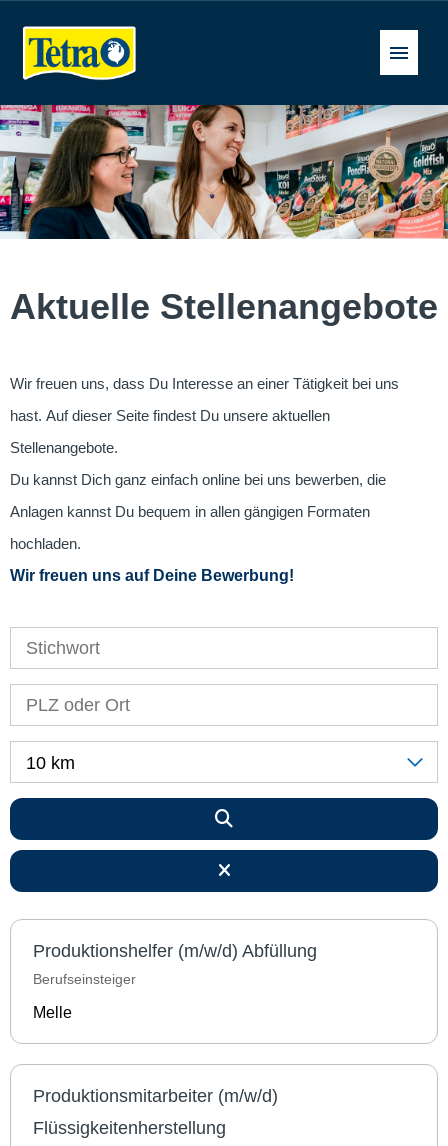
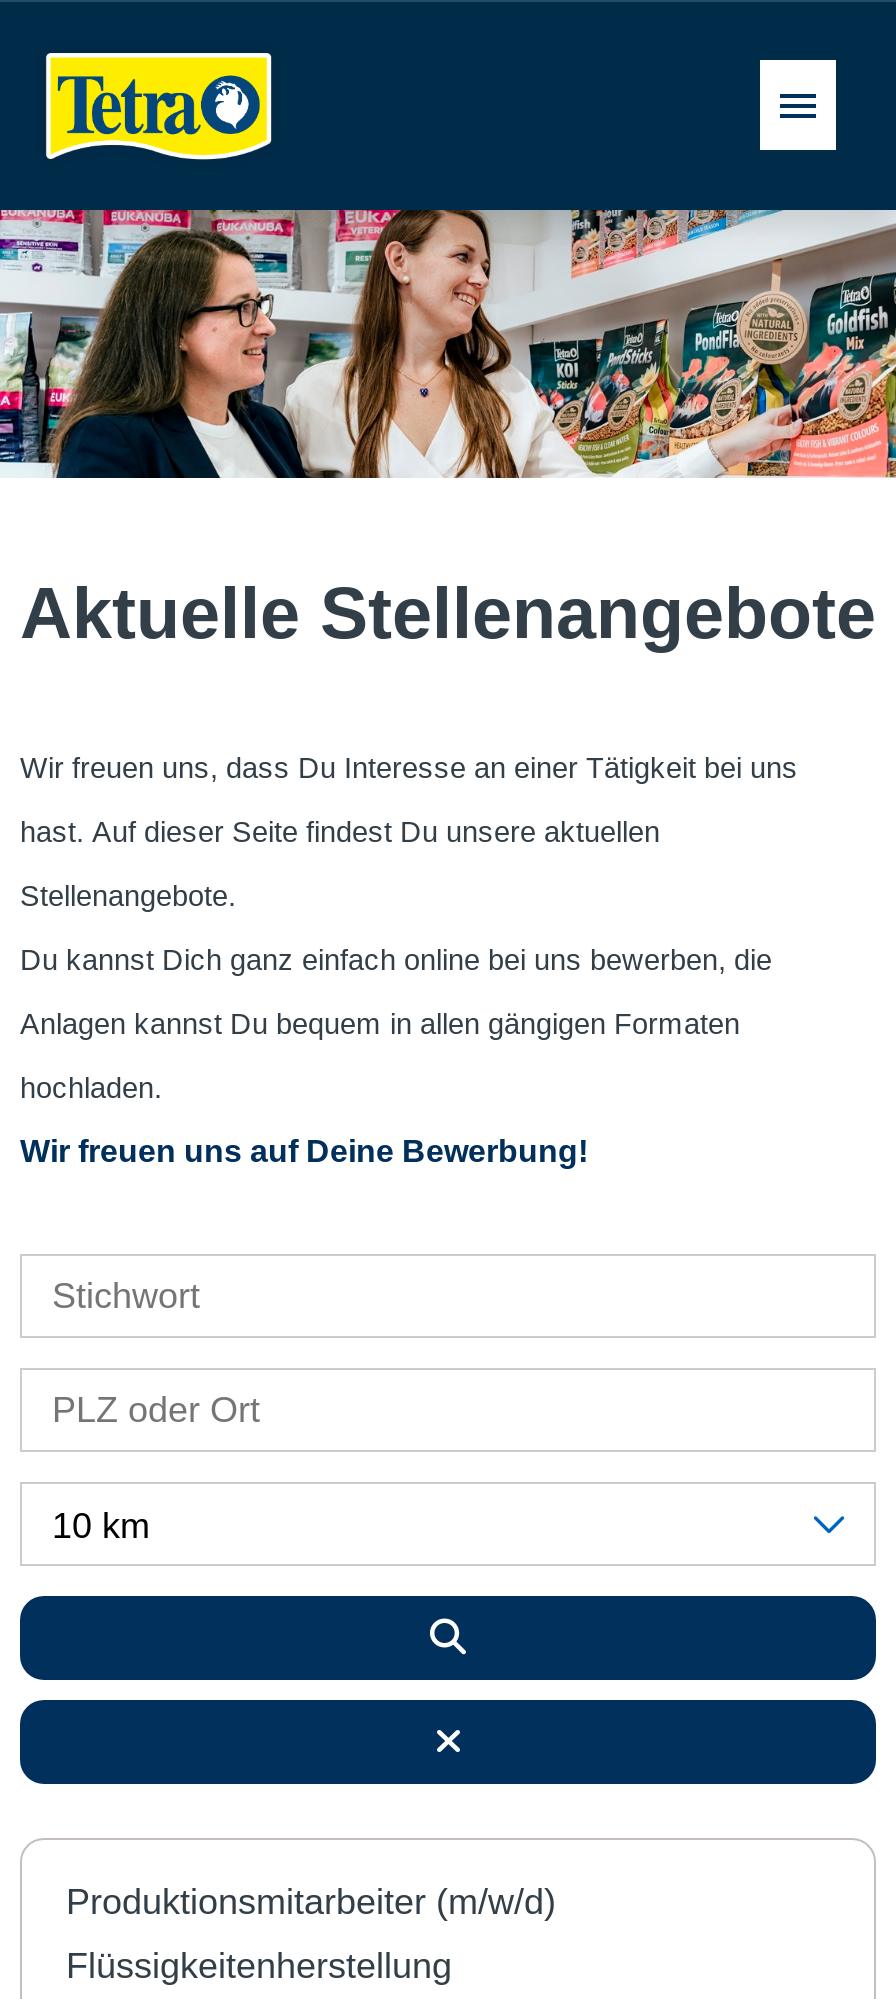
- Produktionshelfer (m/w/d) Abfüllung
- Berufseinsteiger
- Melle
